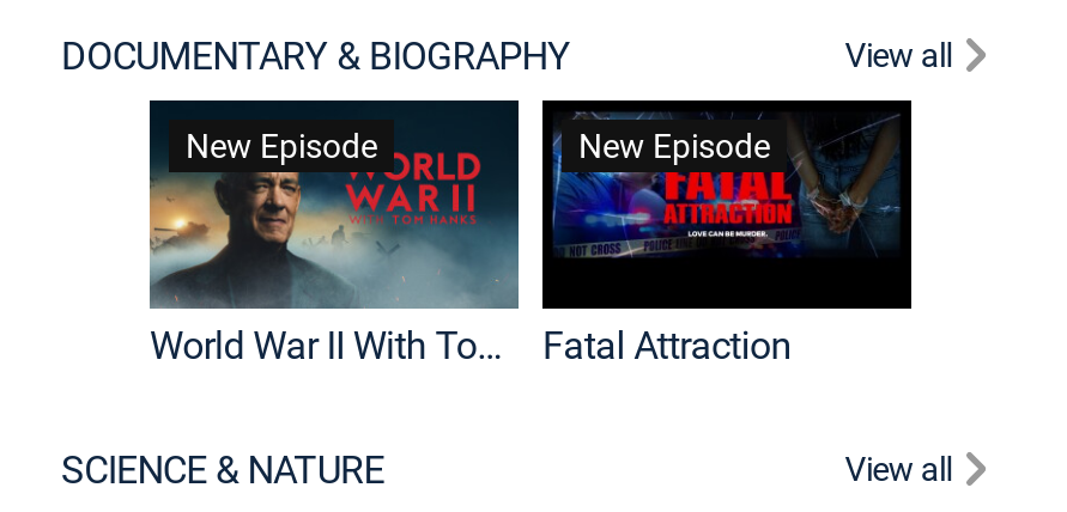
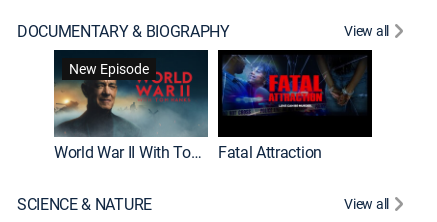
- New Episode
